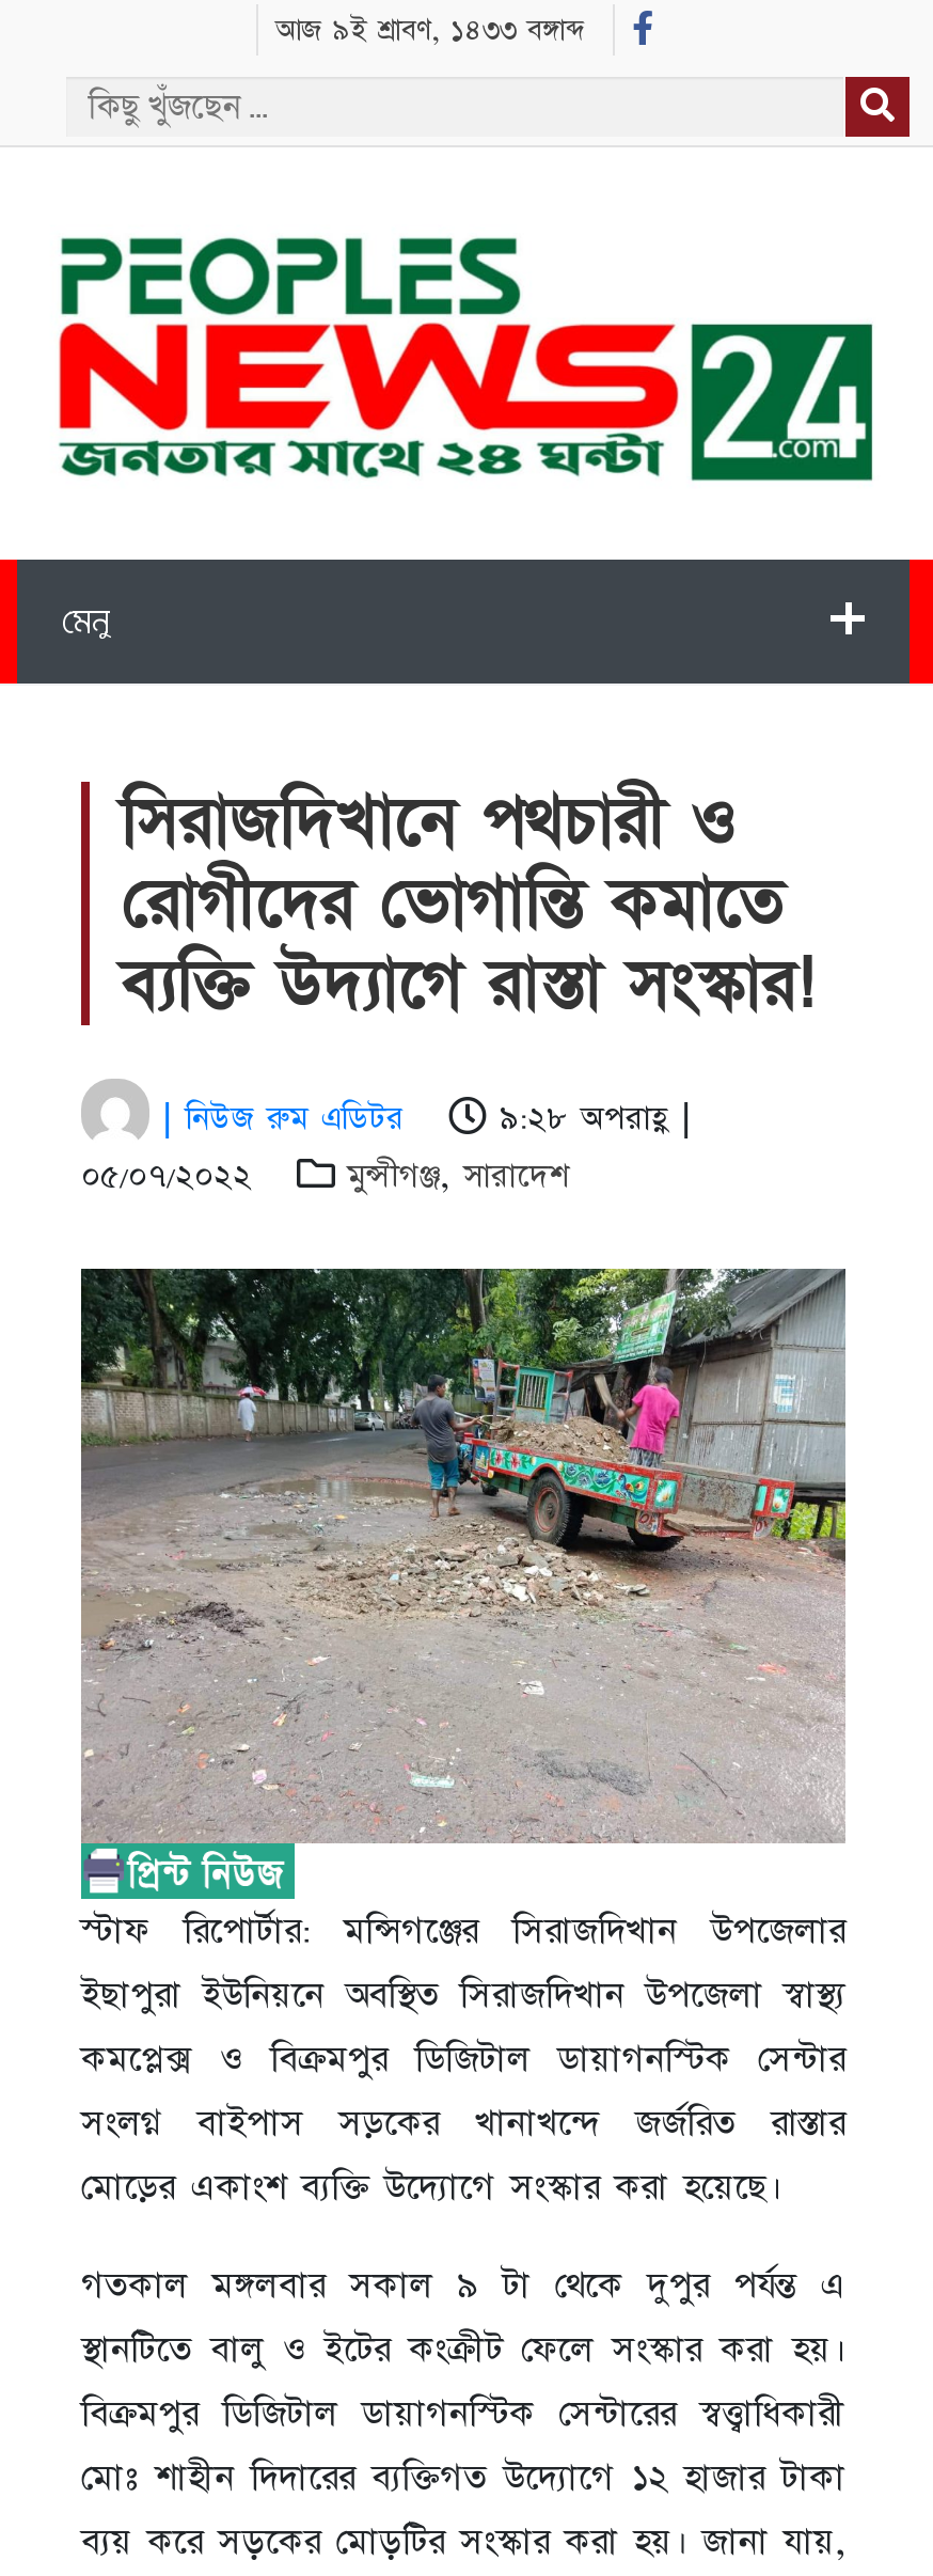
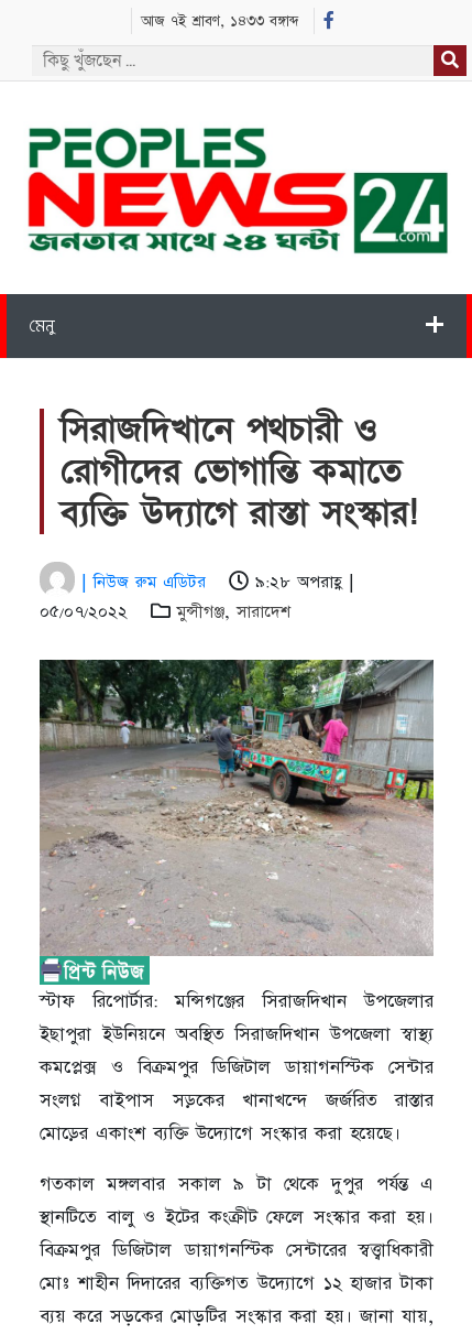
- আজ ৯ই শ্রাবণ, ১৪৩৩ বঙ্গাব্দ
+ আজ ৭ই শ্রাবণ, ১৪৩৩ বঙ্গাব্দ
